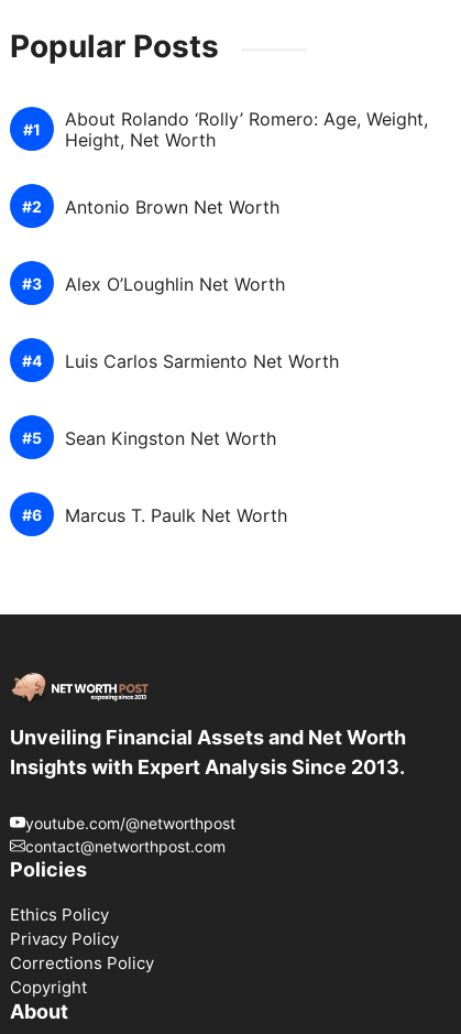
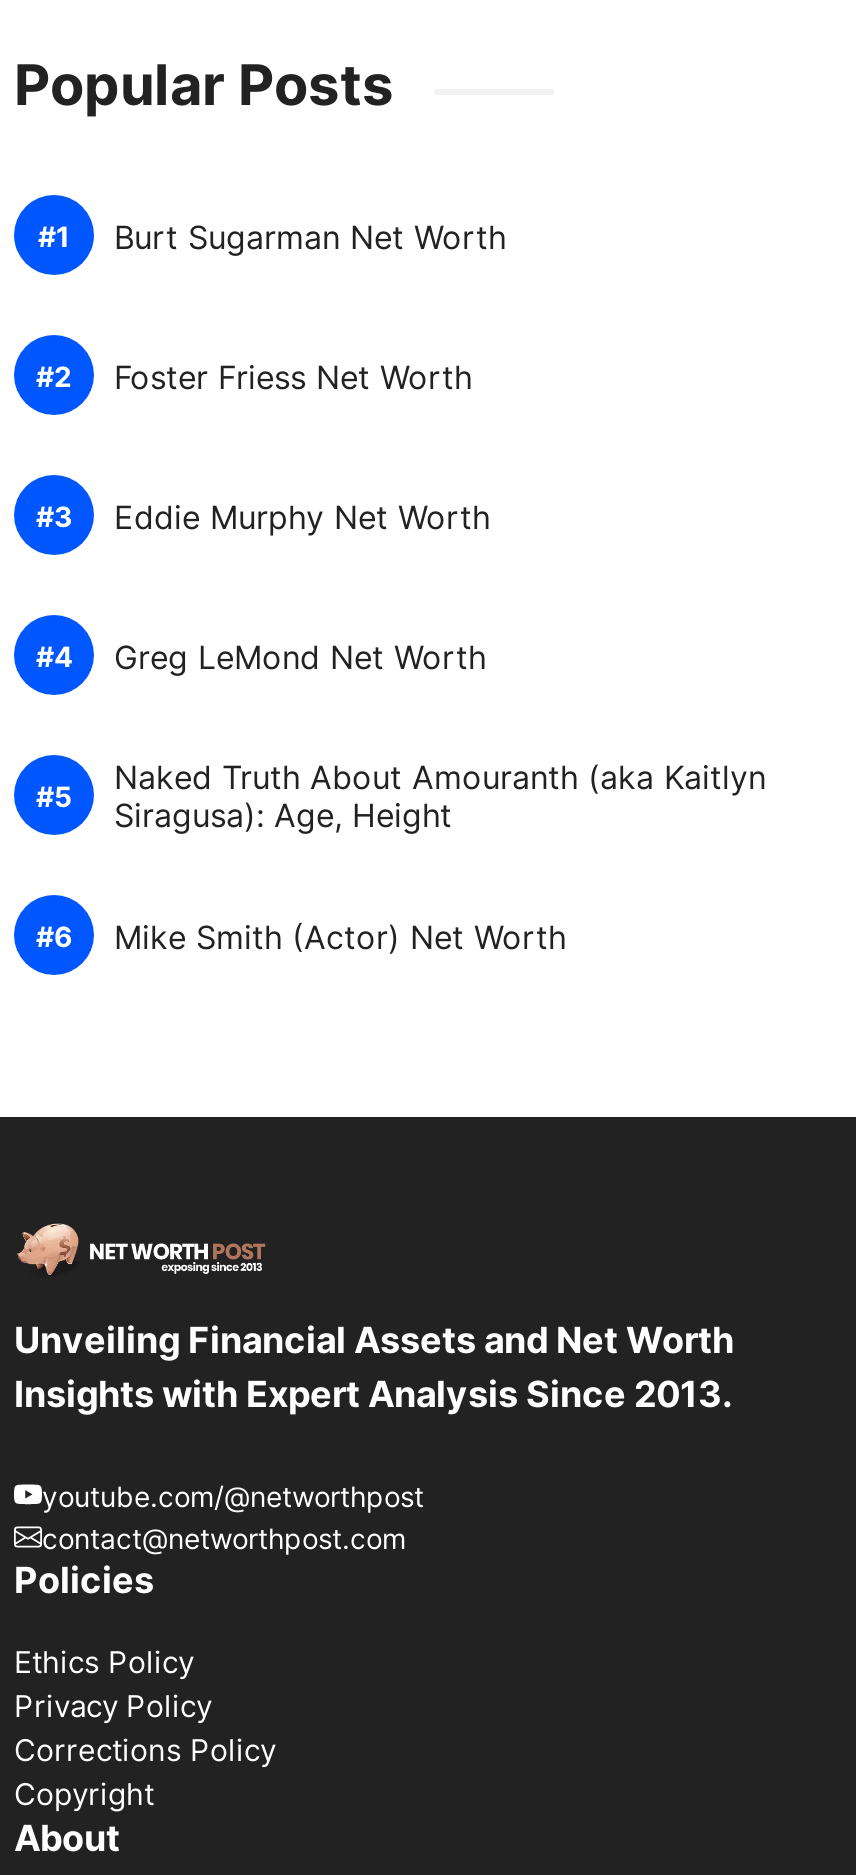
- About Rolando ‘Rolly’ Romero: Age, Weight,
- Height, Net Worth
+ Burt Sugarman Net Worth

- Antonio Brown Net Worth
+ Foster Friess Net Worth

- Alex O’Loughlin Net Worth
+ Eddie Murphy Net Worth

- Luis Carlos Sarmiento Net Worth
+ Greg LeMond Net Worth

- Sean Kingston Net Worth
+ Naked Truth About Amouranth (aka Kaitlyn
+ Siragusa): Age, Height

- Marcus T. Paulk Net Worth
+ Mike Smith (Actor) Net Worth
